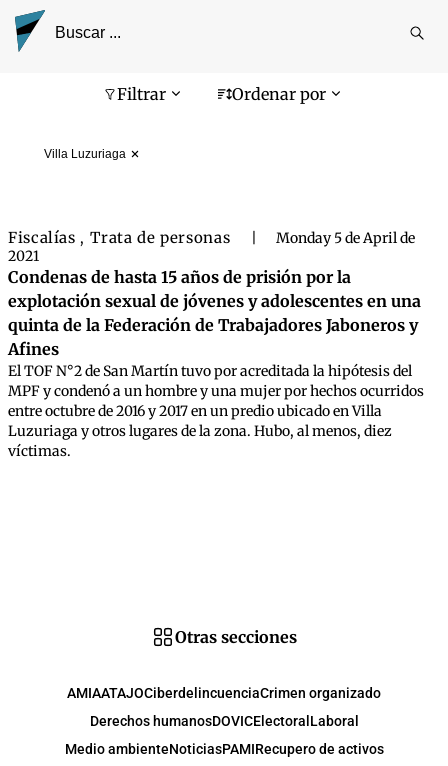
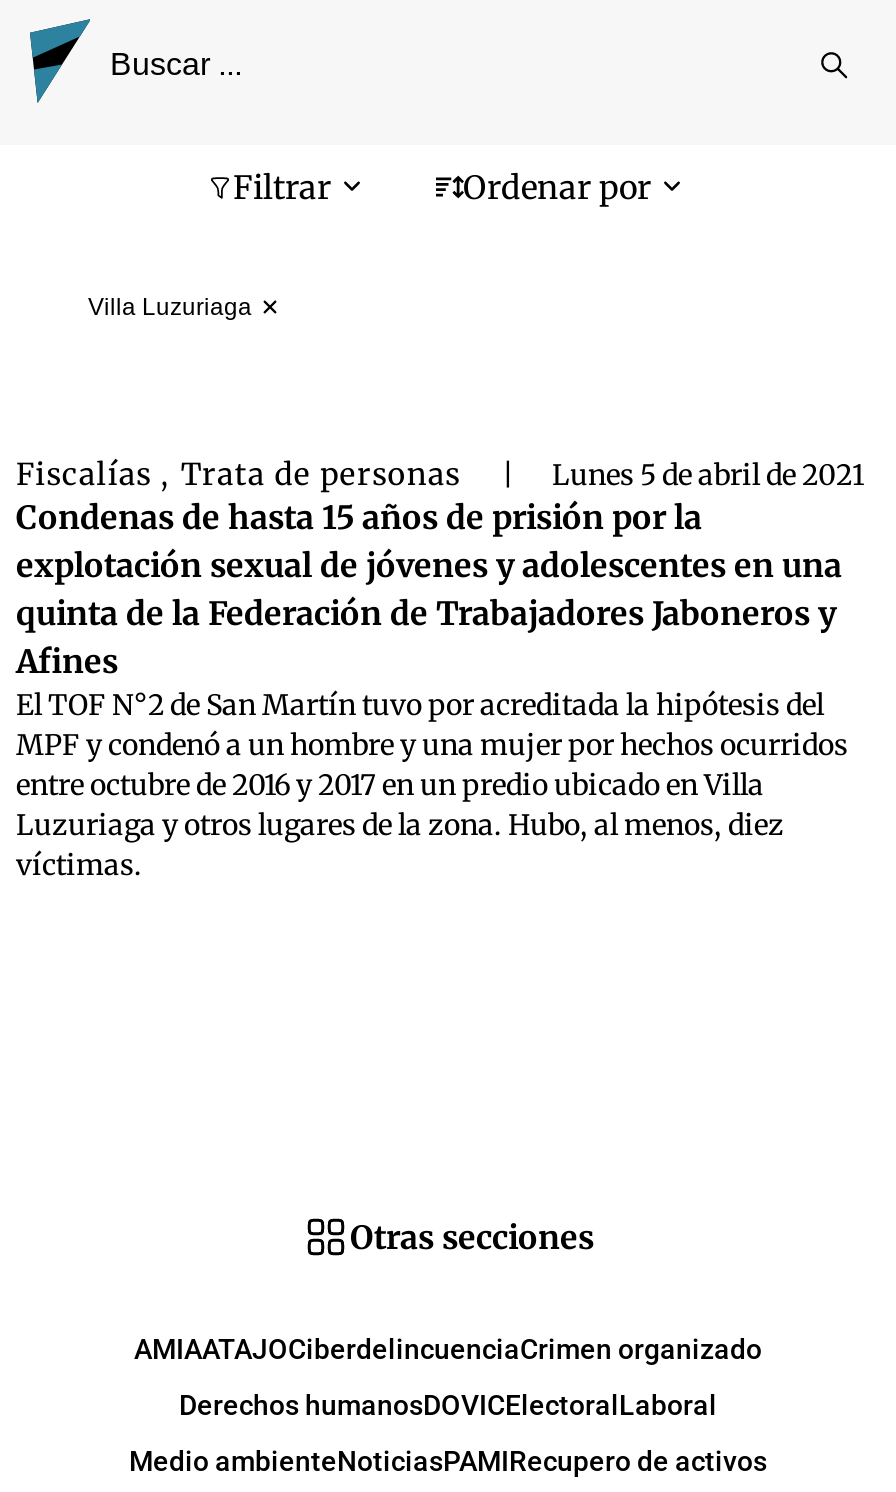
- Monday 5 de April de
- 2021
+ Lunes 5 de abril de 2021
